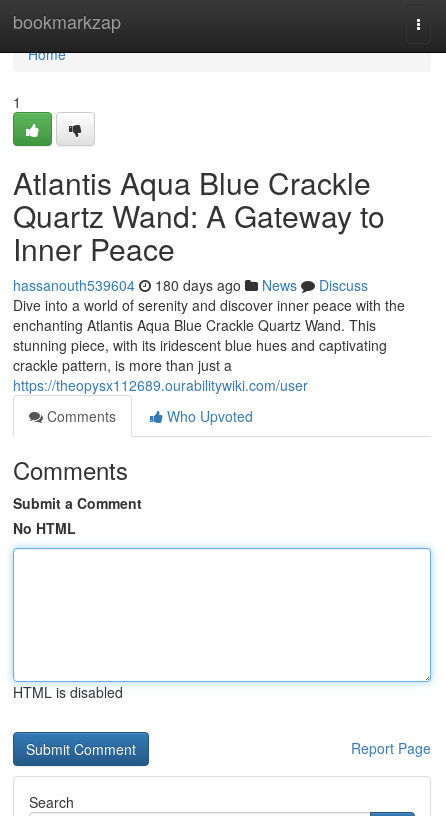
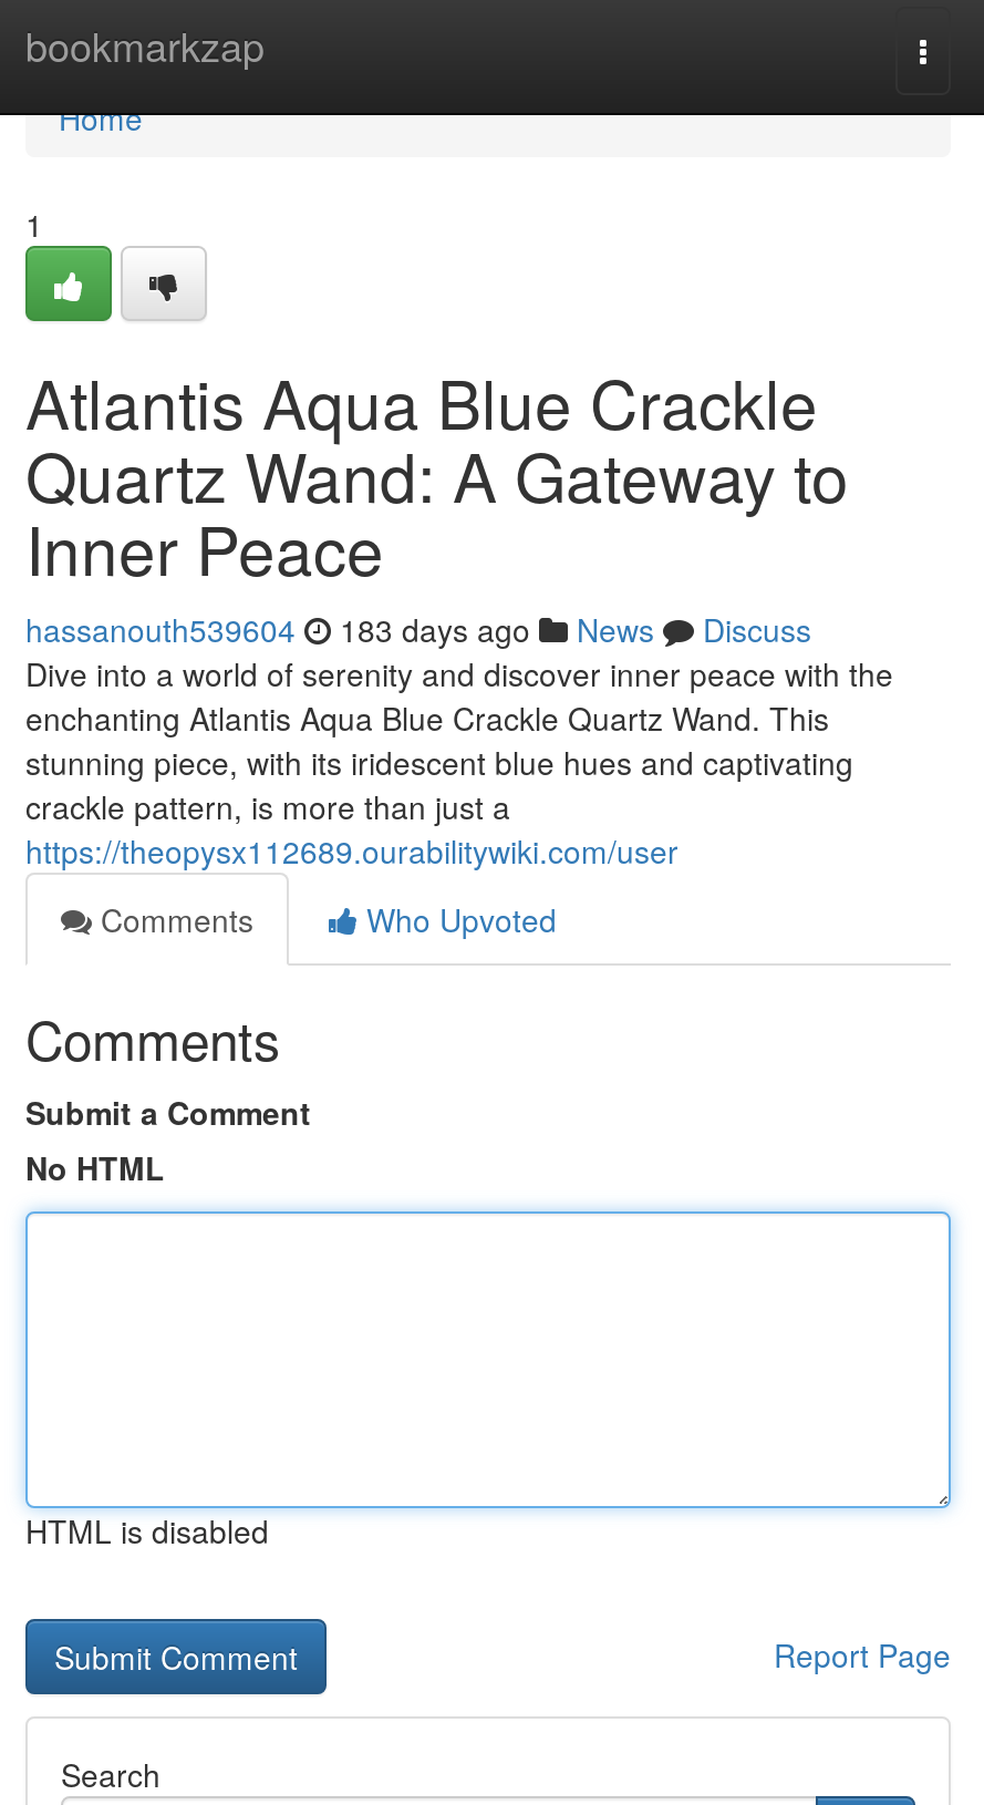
- hassanouth539604 180 days ago News Discuss
+ hassanouth539604 183 days ago News Discuss
